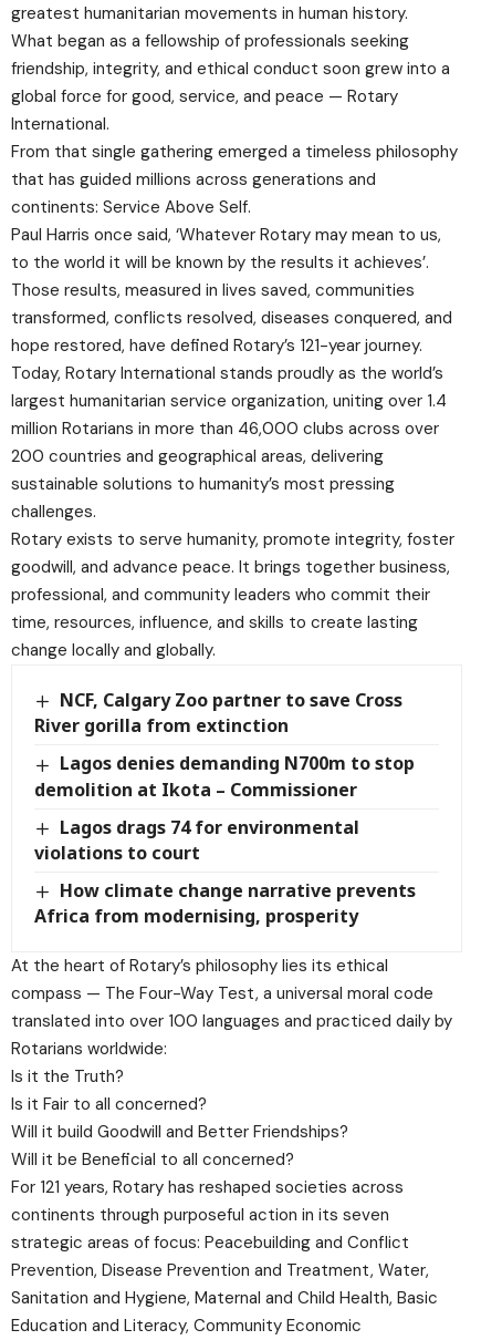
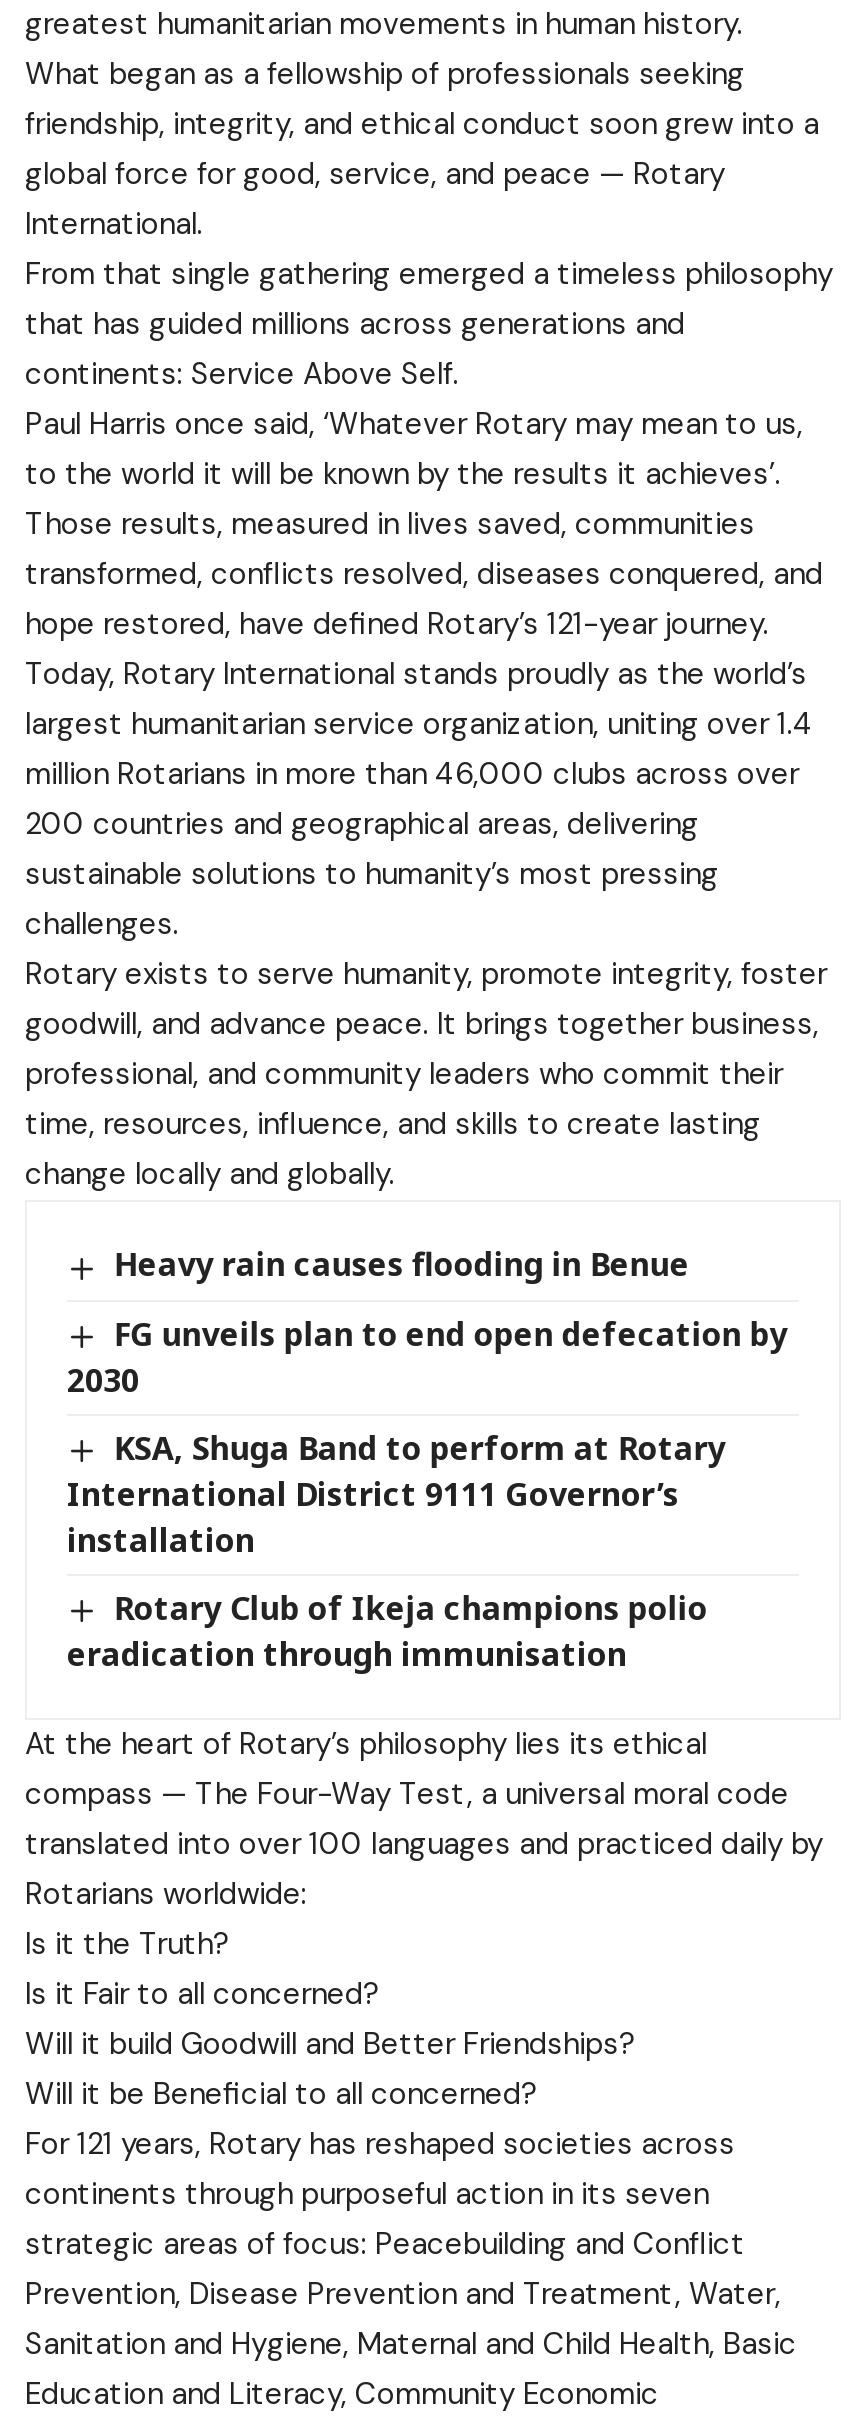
- NCF, Calgary Zoo partner to save Cross
- River gorilla from extinction
+ Heavy rain causes flooding in Benue

- Lagos denies demanding N700m to stop
- demolition at Ikota – Commissioner
+ FG unveils plan to end open defecation by
+ 2030

- Lagos drags 74 for environmental
- violations to court
+ KSA, Shuga Band to perform at Rotary
+ International District 9111 Governor’s
+ installation

- How climate change narrative prevents
- Africa from modernising, prosperity
+ Rotary Club of Ikeja champions polio
+ eradication through immunisation
